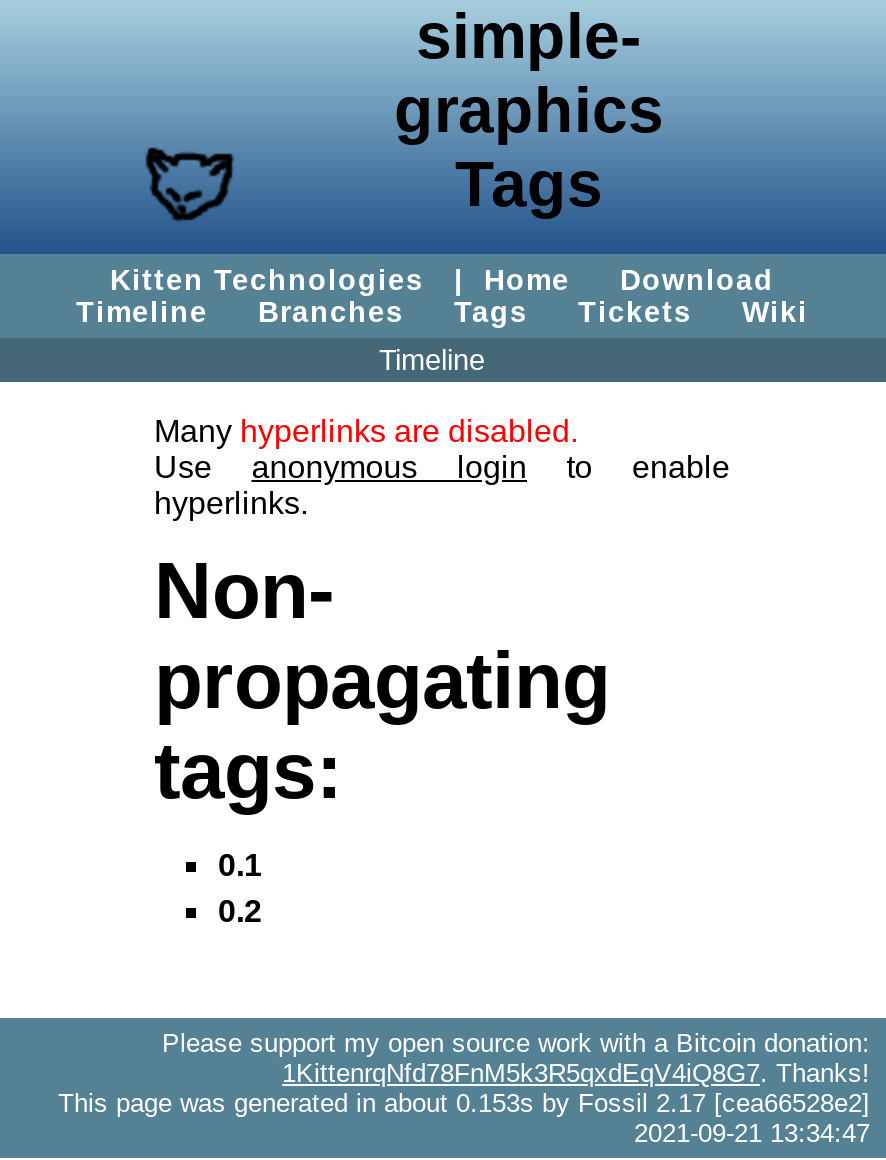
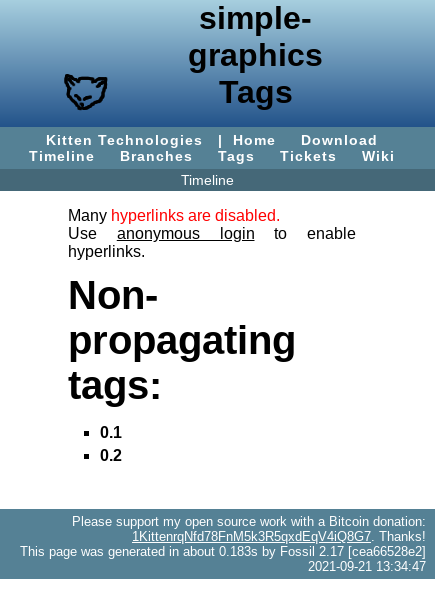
- This page was generated in about 0.153s by Fossil 2.17 [cea66528e2]
+ This page was generated in about 0.183s by Fossil 2.17 [cea66528e2]
